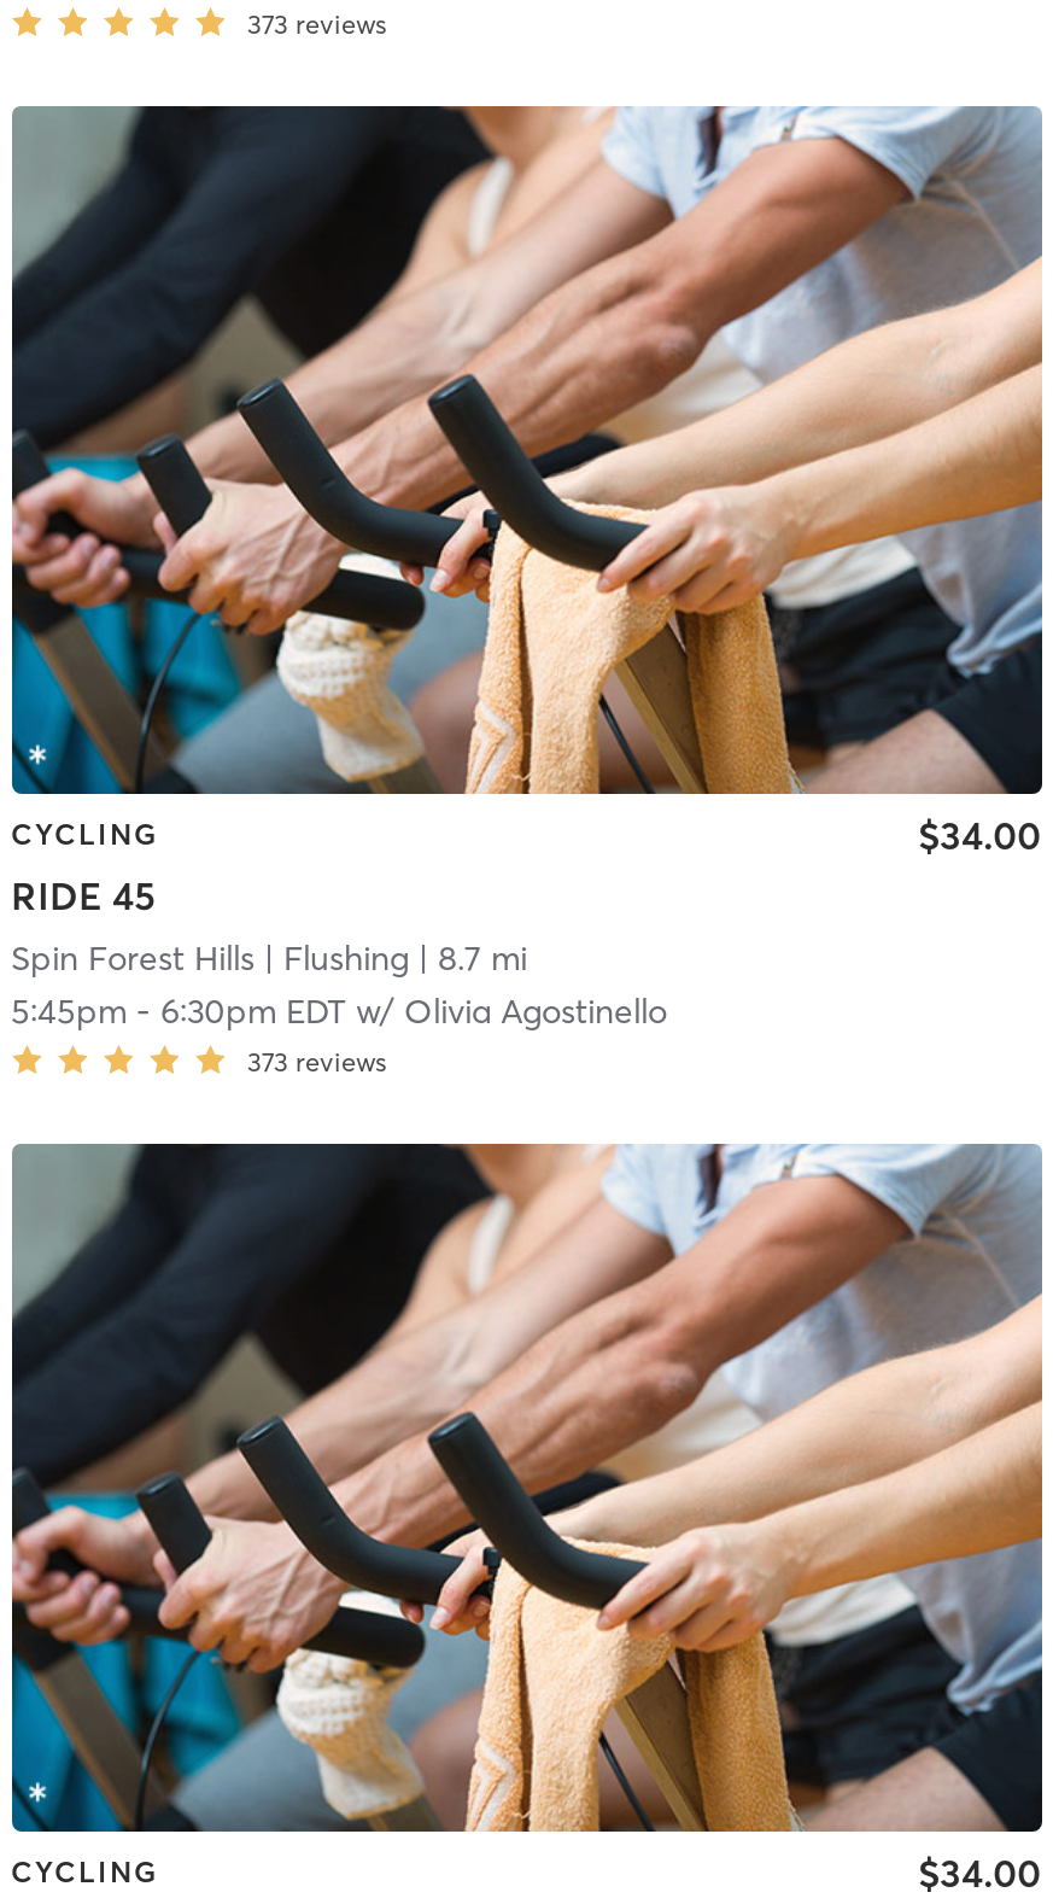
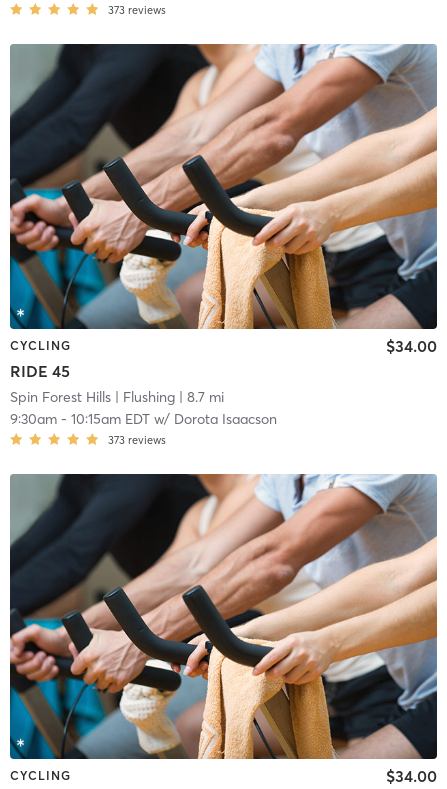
- 5:45pm - 6:30pm EDT w/ Olivia Agostinello
+ 9:30am - 10:15am EDT w/ Dorota Isaacson
